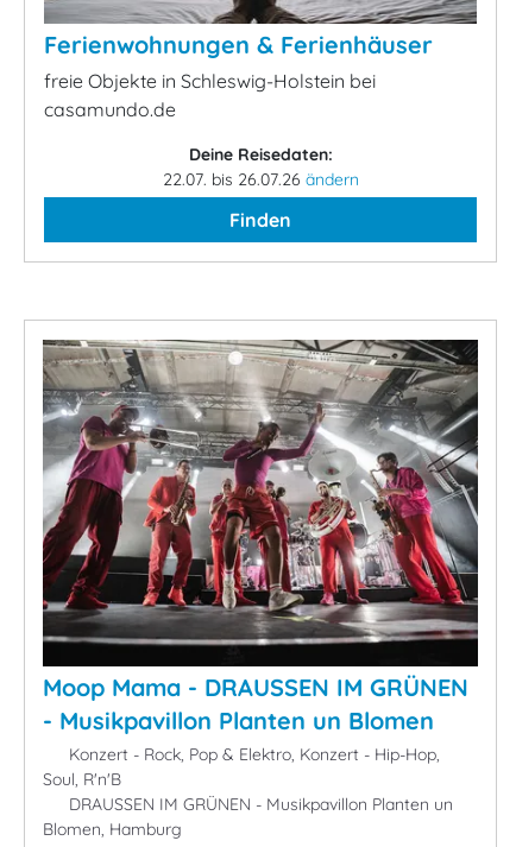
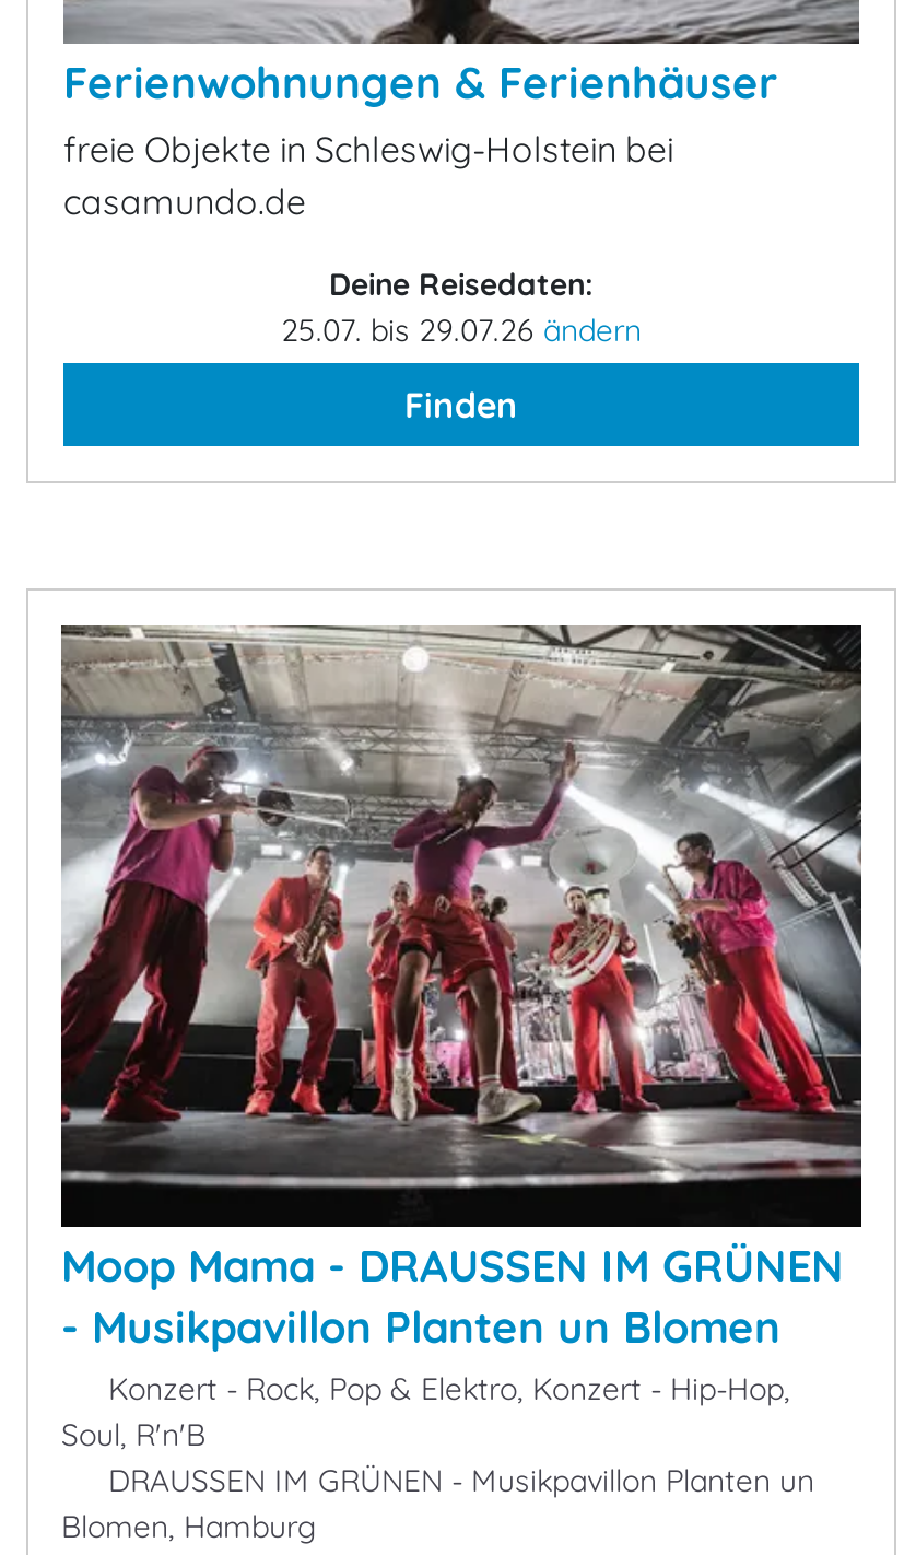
- 22.07. bis 26.07.26 ändern
+ 25.07. bis 29.07.26 ändern
